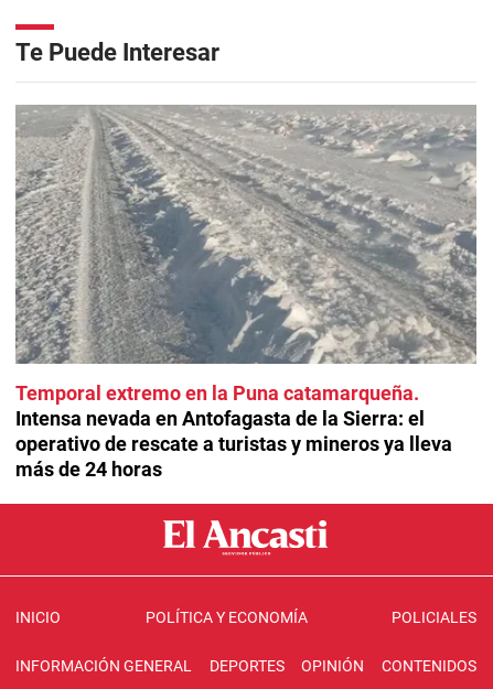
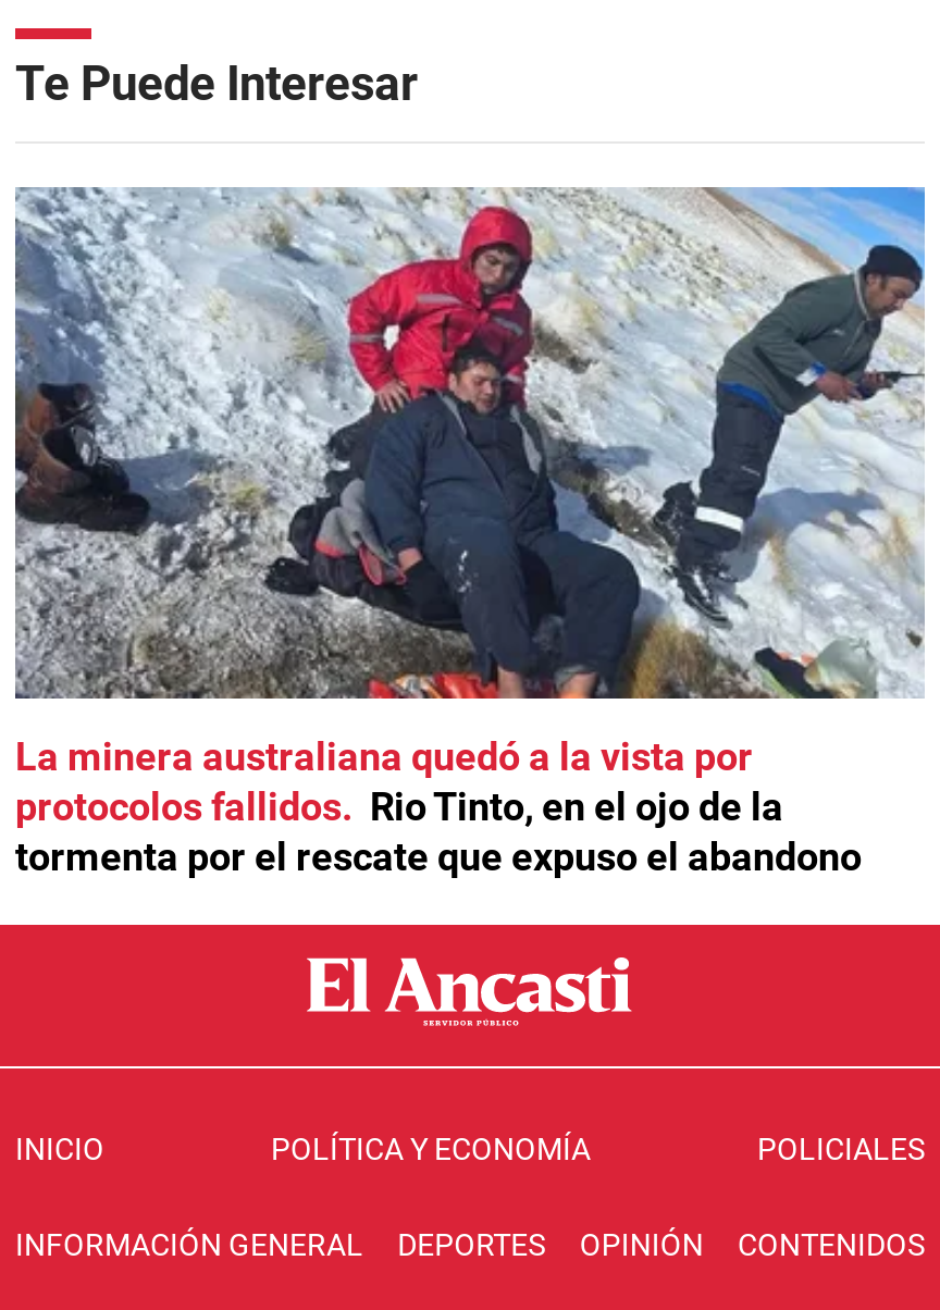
- [image]
- Temporal extremo en la Puna catamarqueña
- Intensa nevada en Antofagasta de la Sierra: el
- operativo de rescate a turistas y mineros ya lleva
- más de 24 horas
+ [image]
+ La minera australiana quedó a la vista por
+ protocolos fallidos
+ Rio Tinto, en el ojo de la
+ tormenta por el rescate que expuso el abandono
